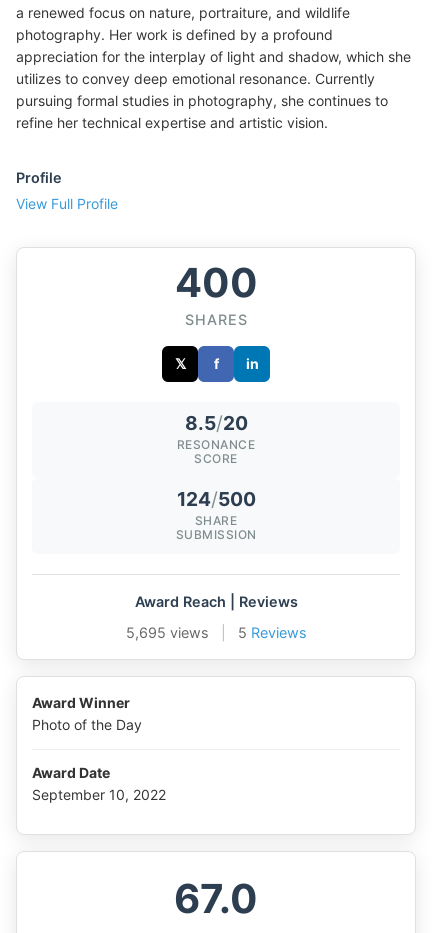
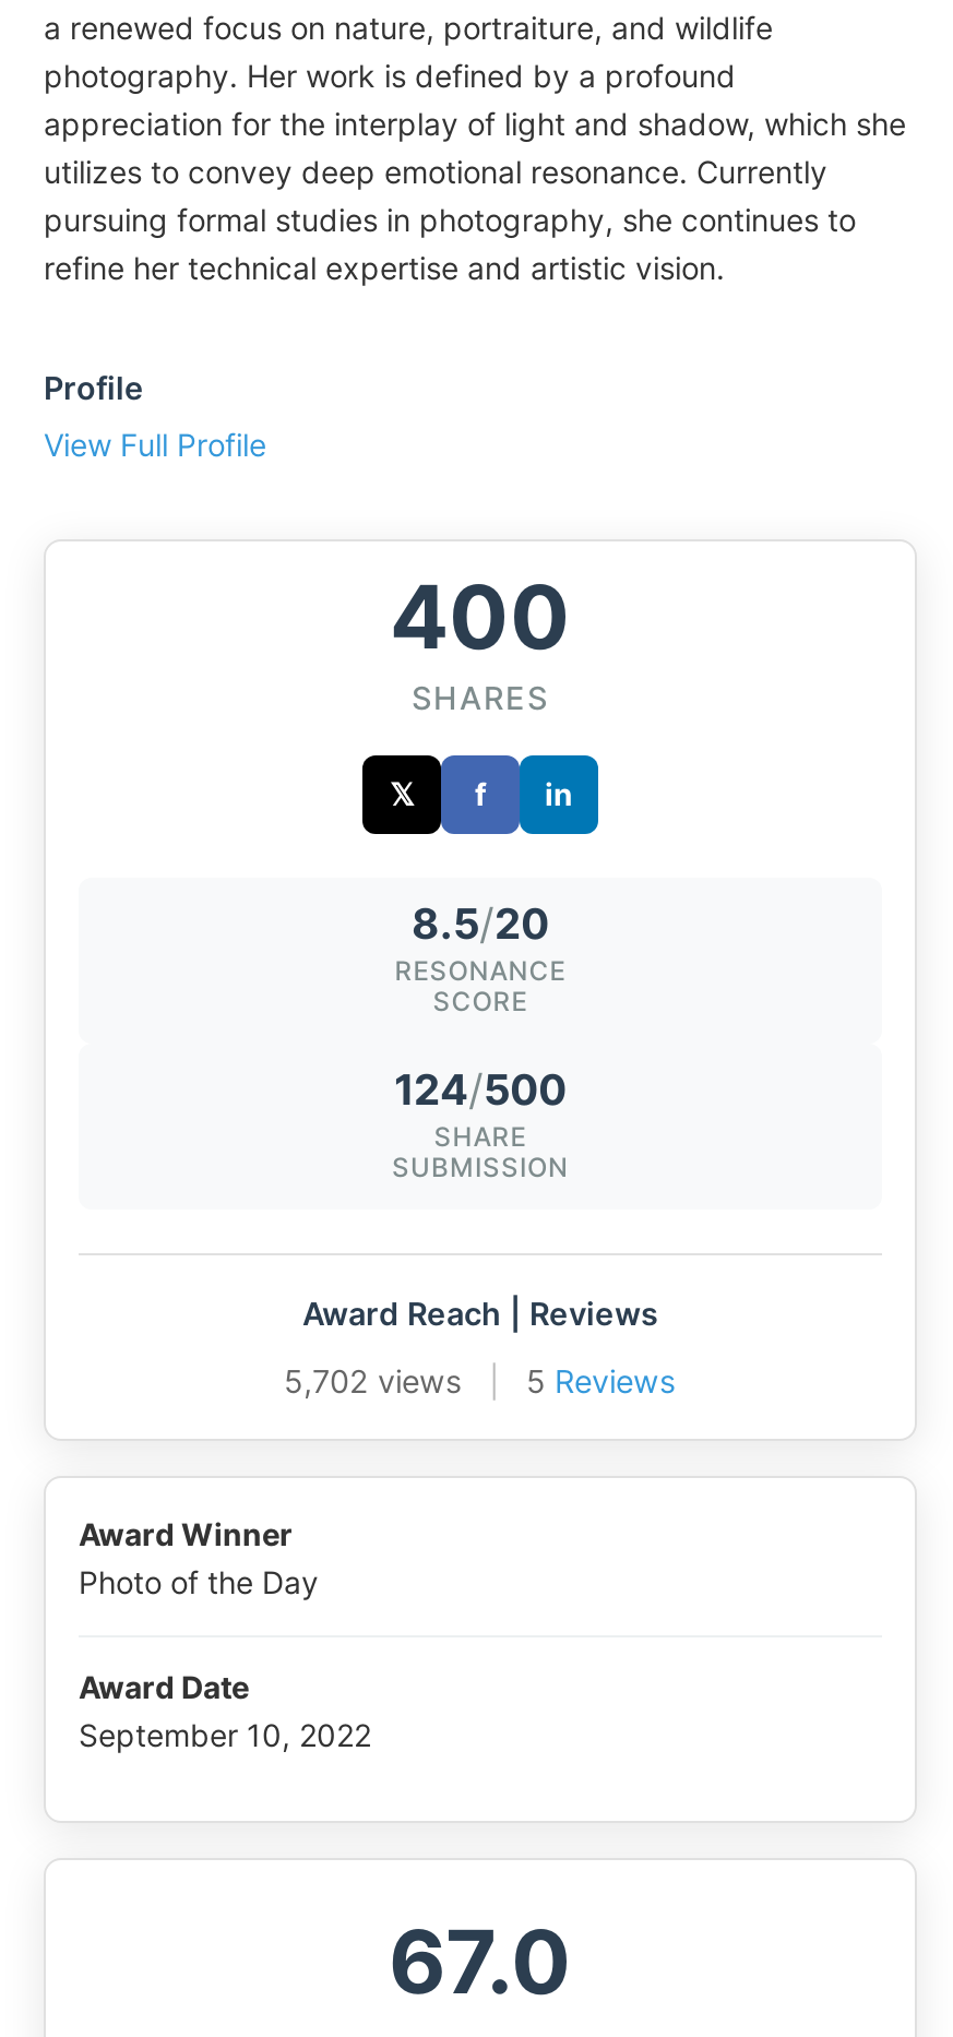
- 5,695 views
+ 5,702 views
